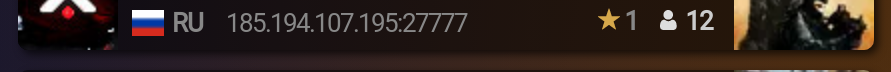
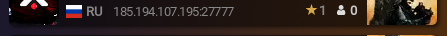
- 1 12
+ 1 0
